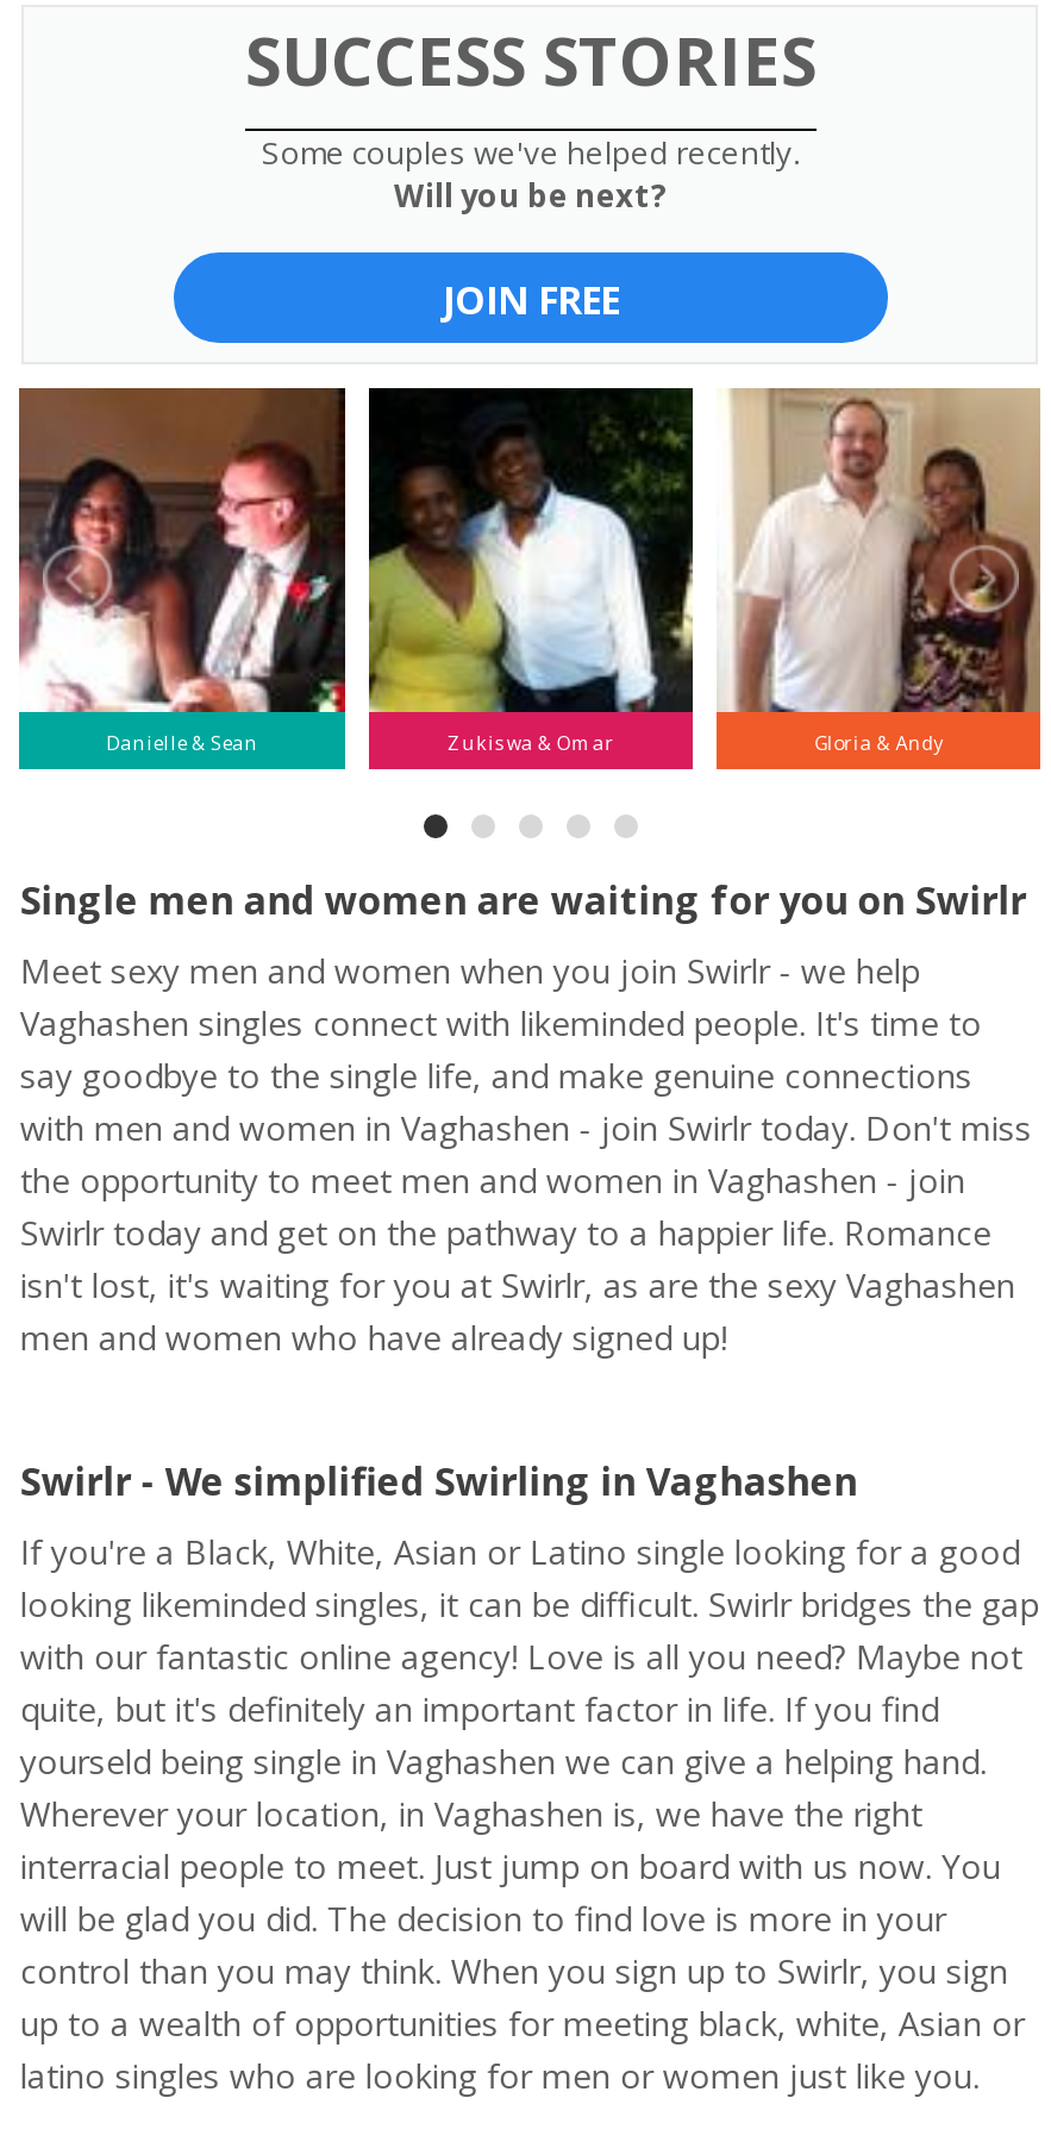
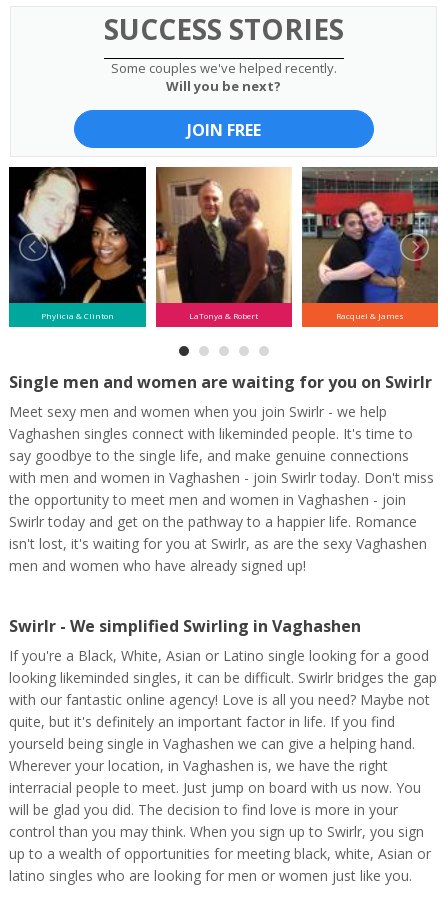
- [image]
- Danielle & Sean
- Zukiswa & Omar
- Gloria & Andy
+ [image]
+ Phylicia & Clinton
+ LaTonya & Robert
+ Racquel & James

- [image]
+ [image]

- [image]
+ [image]
